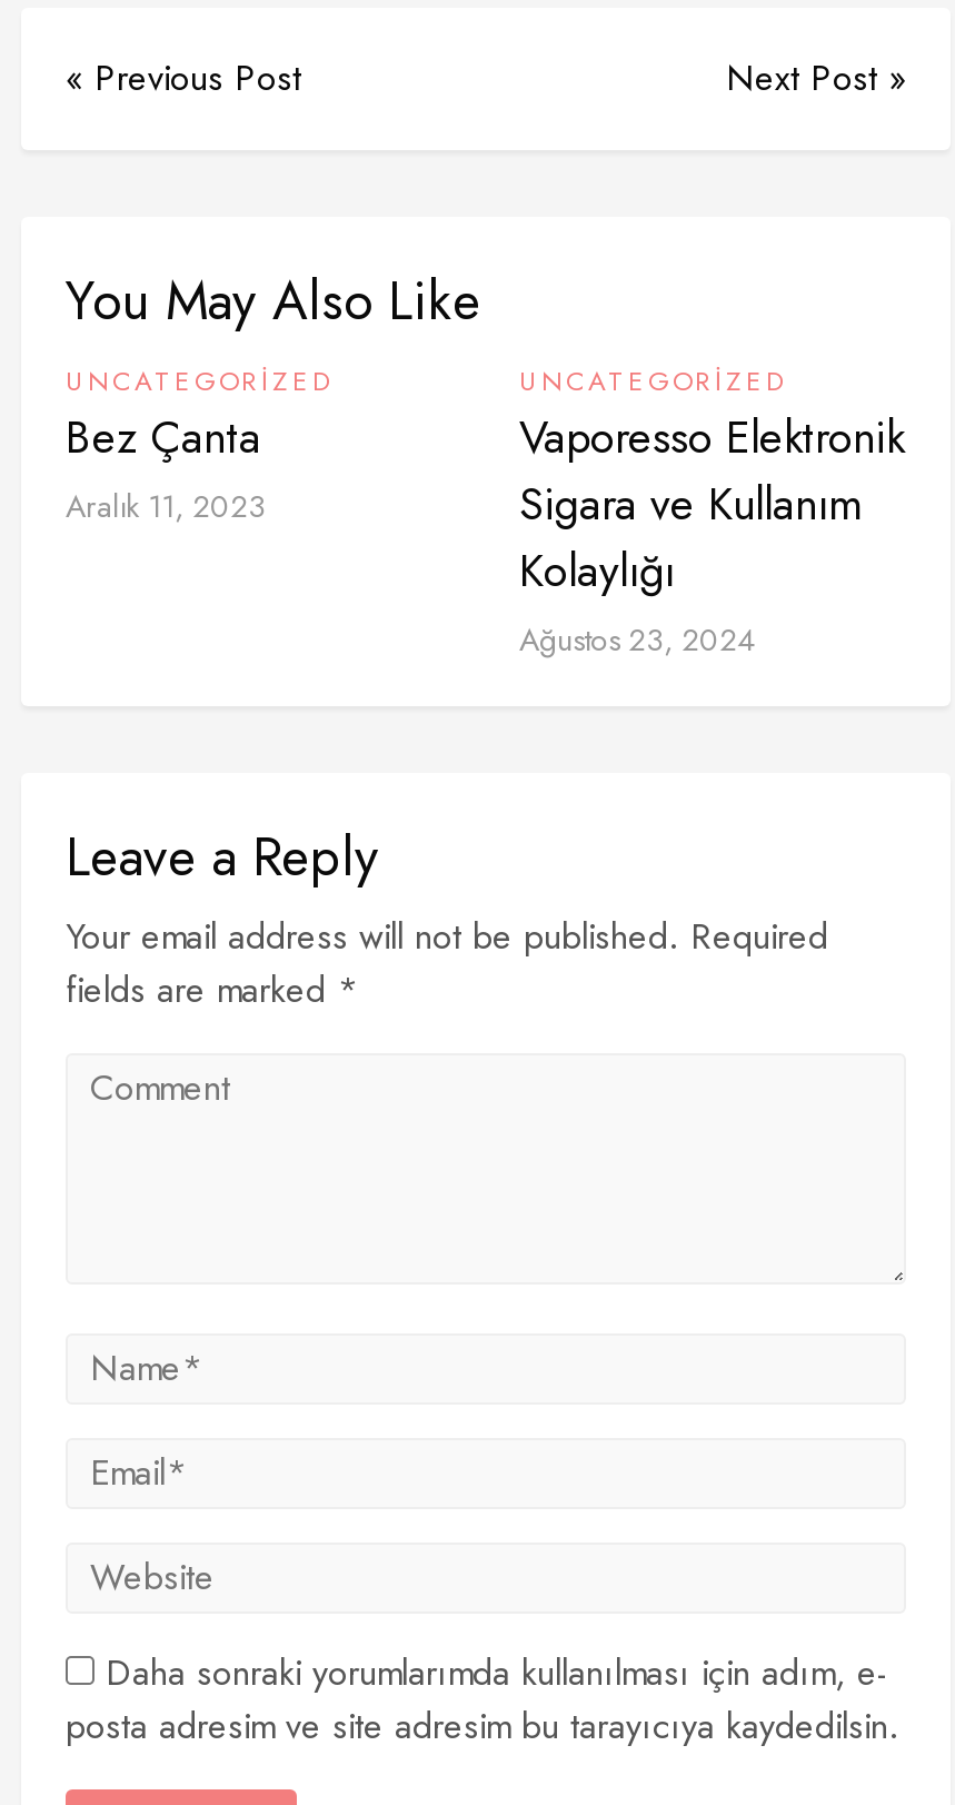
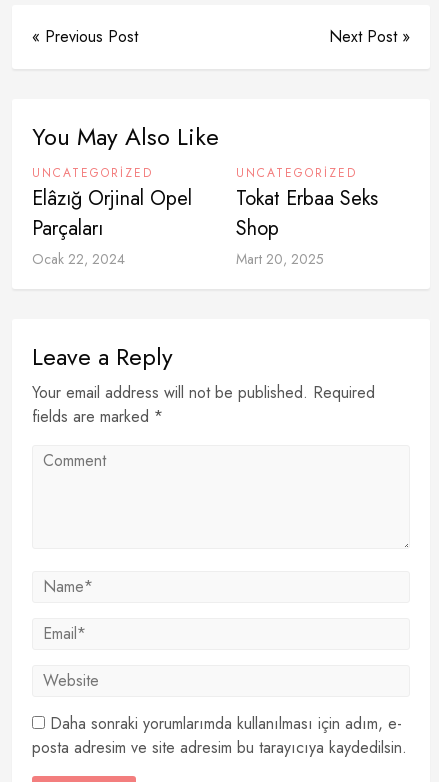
- Bez Çanta
- Aralık 11, 2023
+ Elâzığ Orjinal Opel
+ Parçaları
+ Ocak 22, 2024

- Vaporesso Elektronik
- Sigara ve Kullanım
- Kolaylığı
- Ağustos 23, 2024
+ Tokat Erbaa Seks
+ Shop
+ Mart 20, 2025
